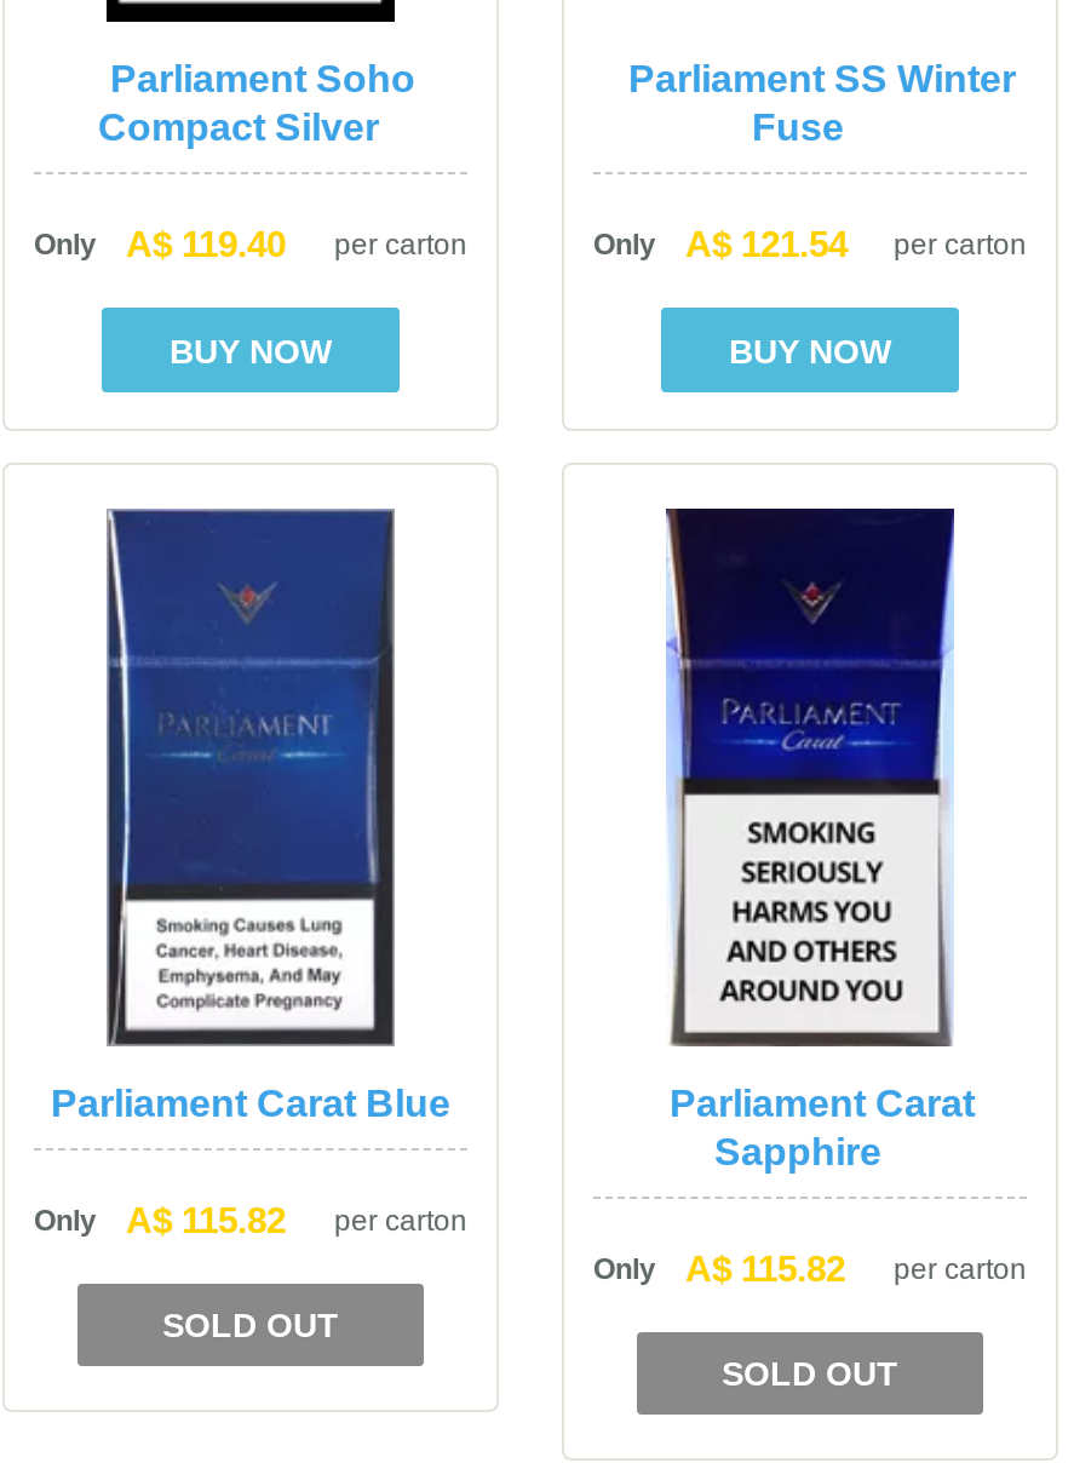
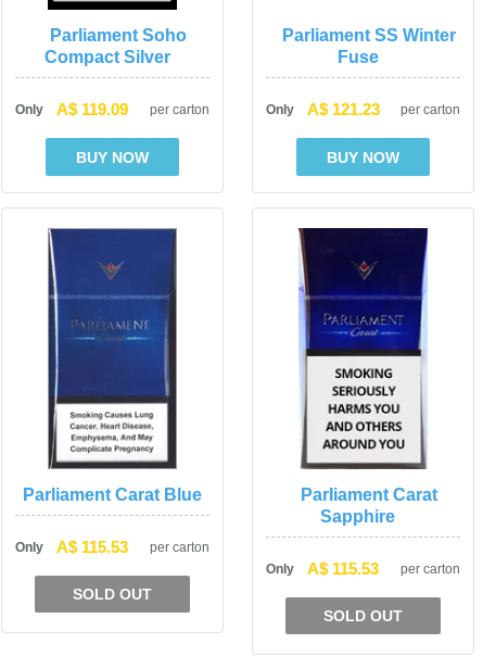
- Only A$ 119.40 per carton
+ Only A$ 119.09 per carton

- Only A$ 121.54 per carton
+ Only A$ 121.23 per carton

- Only A$ 115.82 per carton
+ Only A$ 115.53 per carton

- Only A$ 115.82 per carton
+ Only A$ 115.53 per carton
